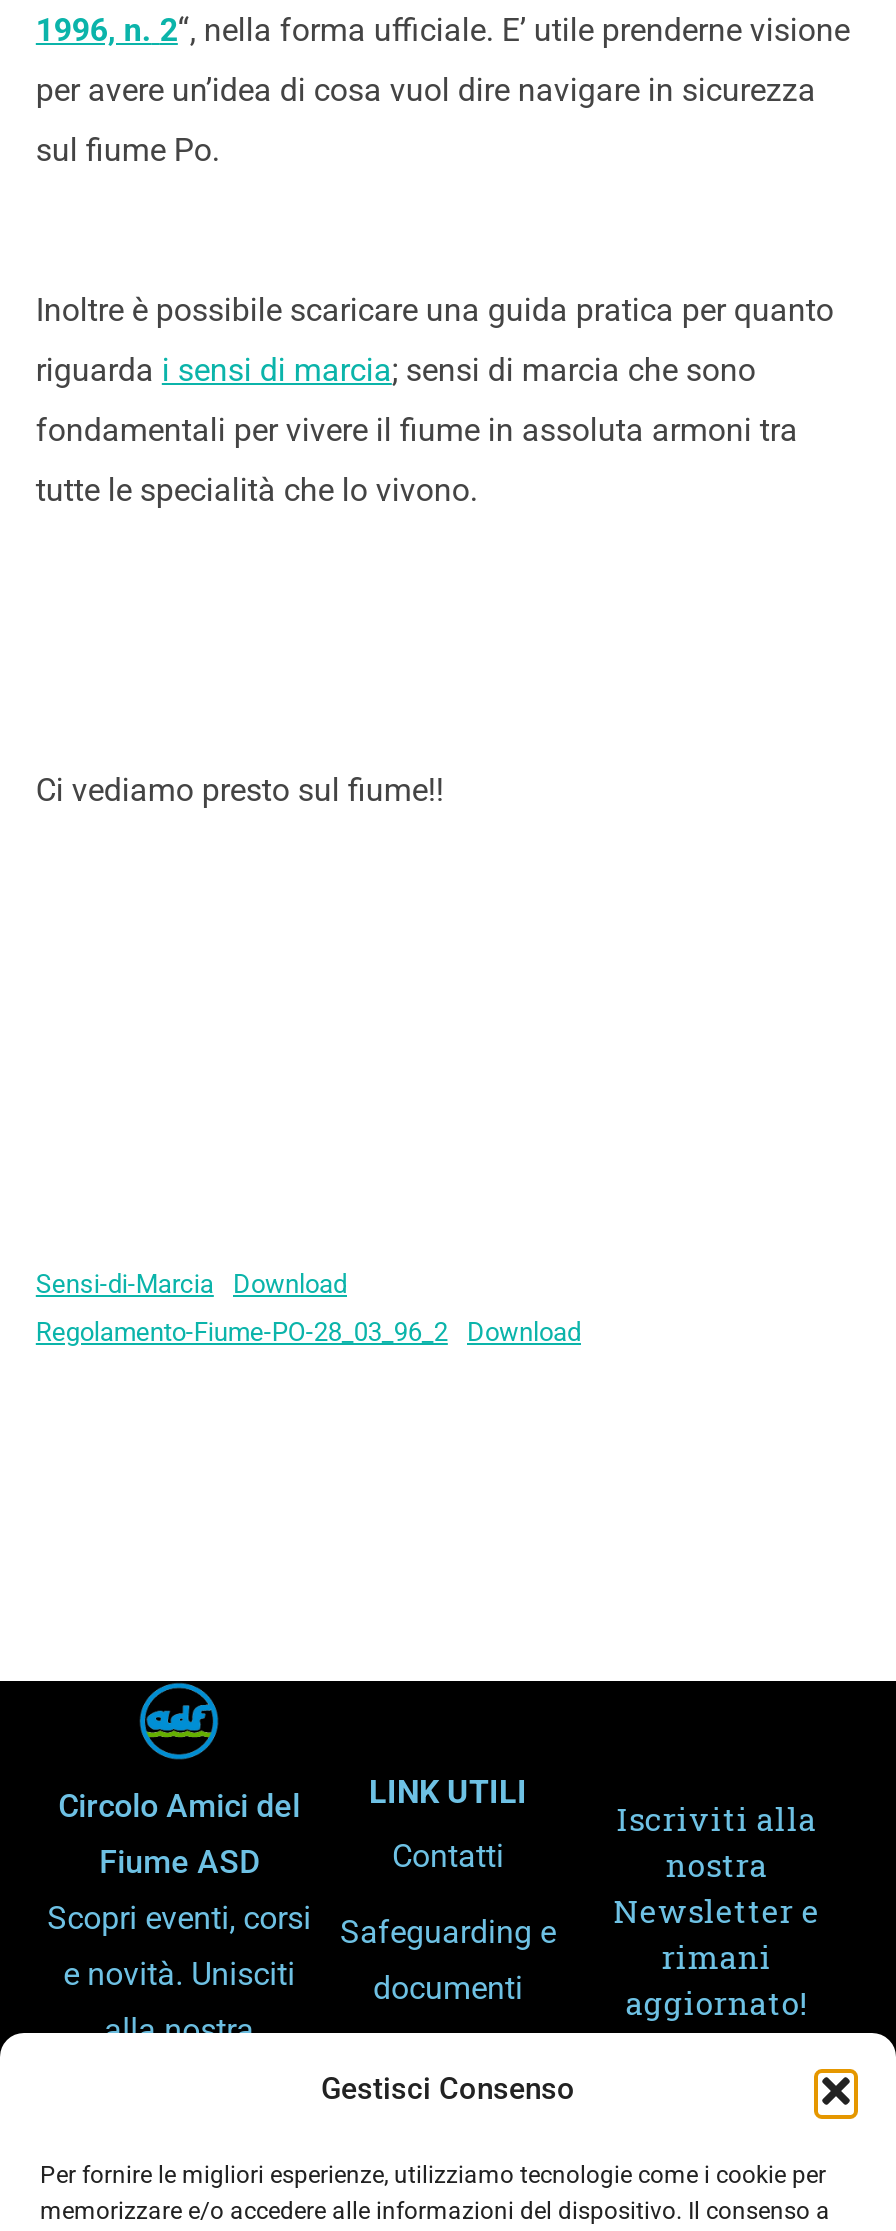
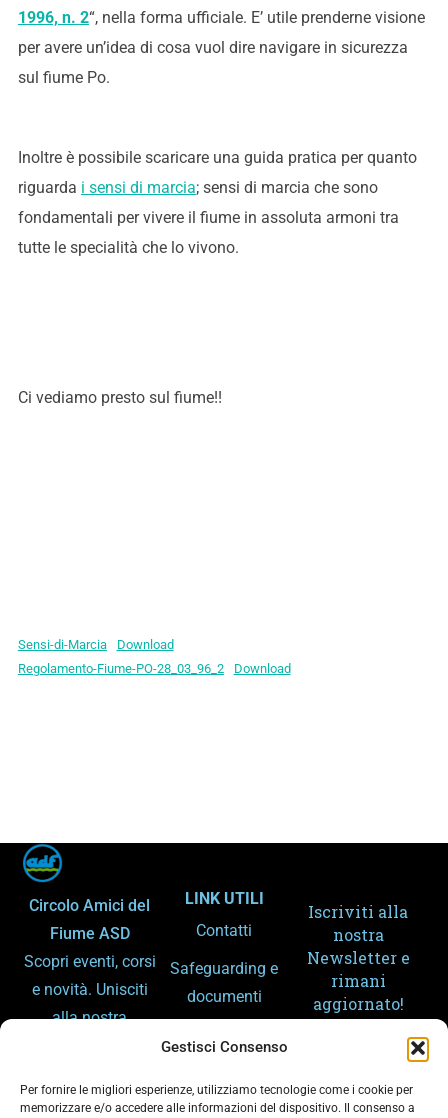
+ [image]

- [image]
